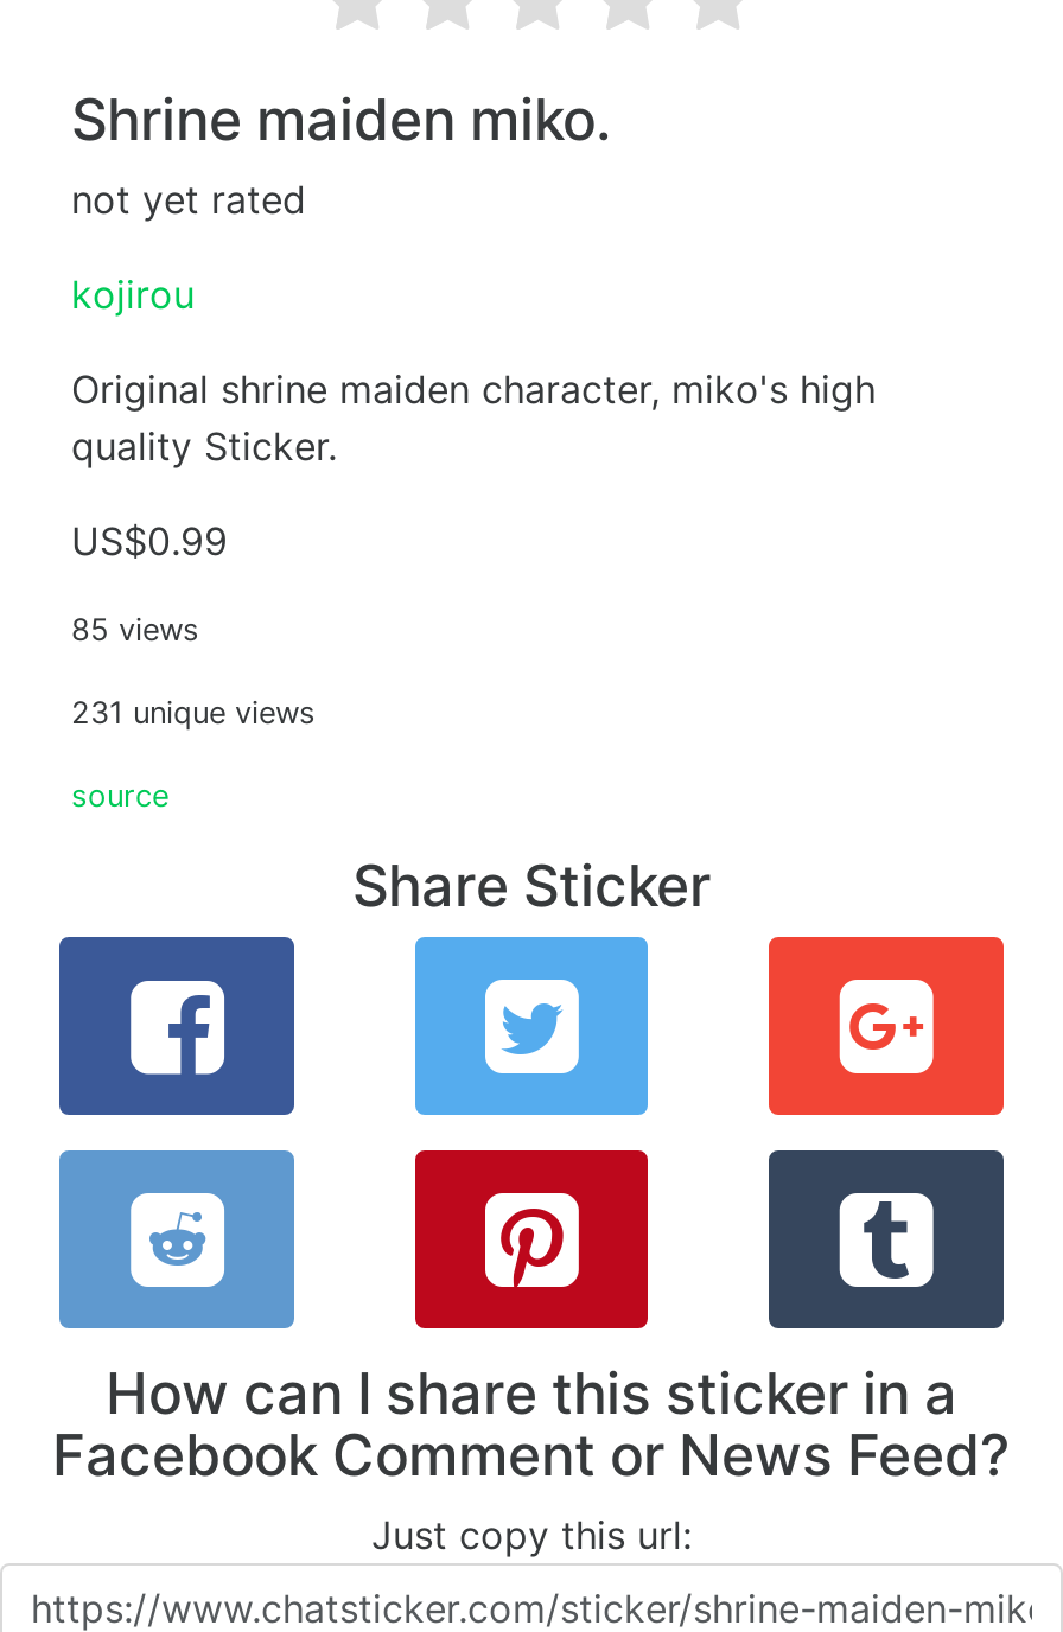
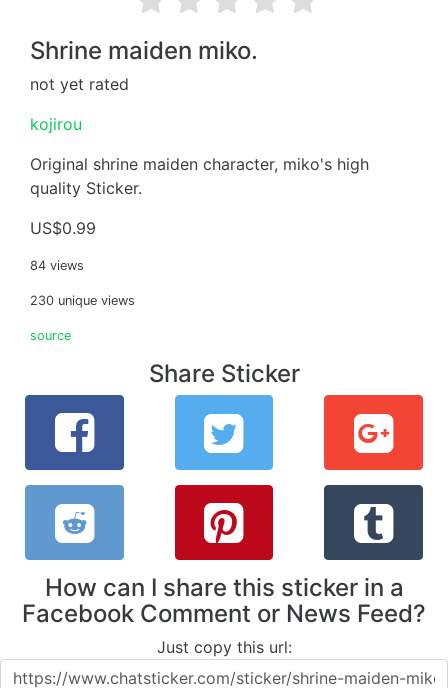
- 85 views
+ 84 views

- 231 unique views
+ 230 unique views
